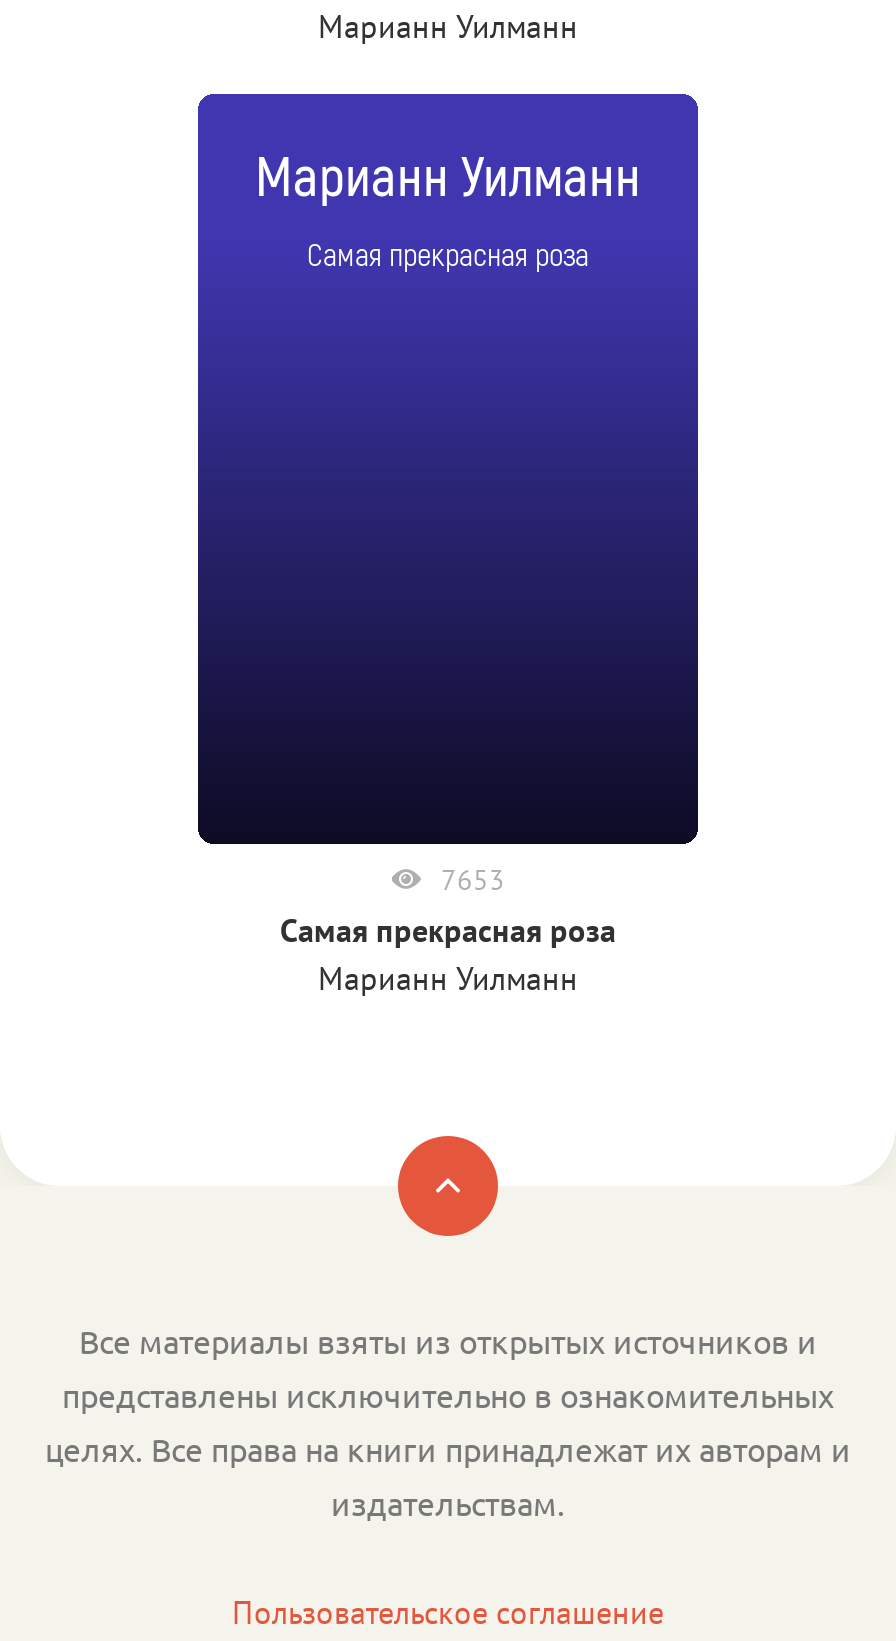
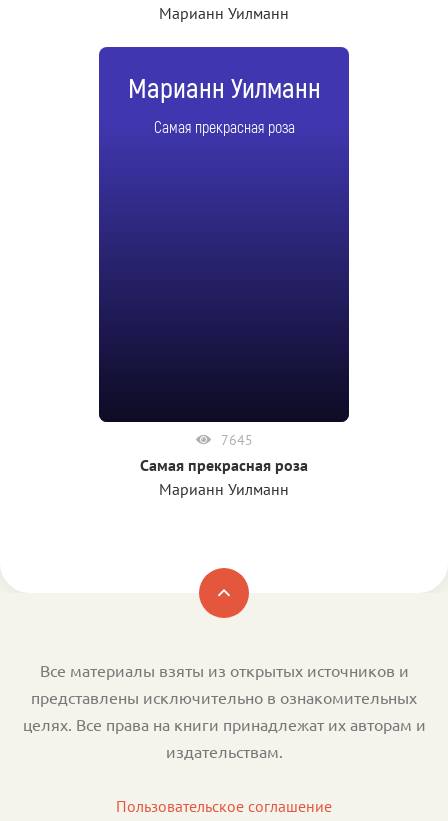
- 7653
+ 7645
